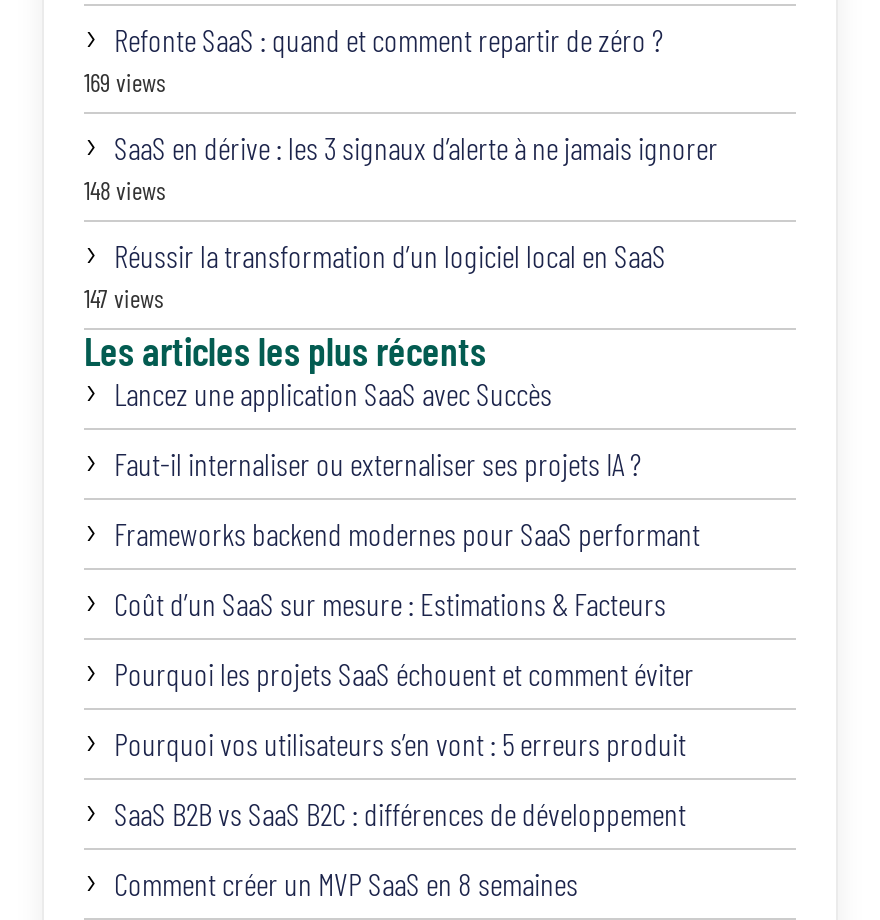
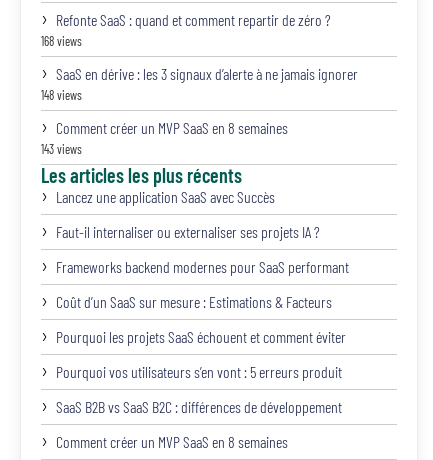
- 169 views
+ 168 views

- Réussir la transformation d’un logiciel local en SaaS
- 147 views
+ Comment créer un MVP SaaS en 8 semaines
+ 143 views
